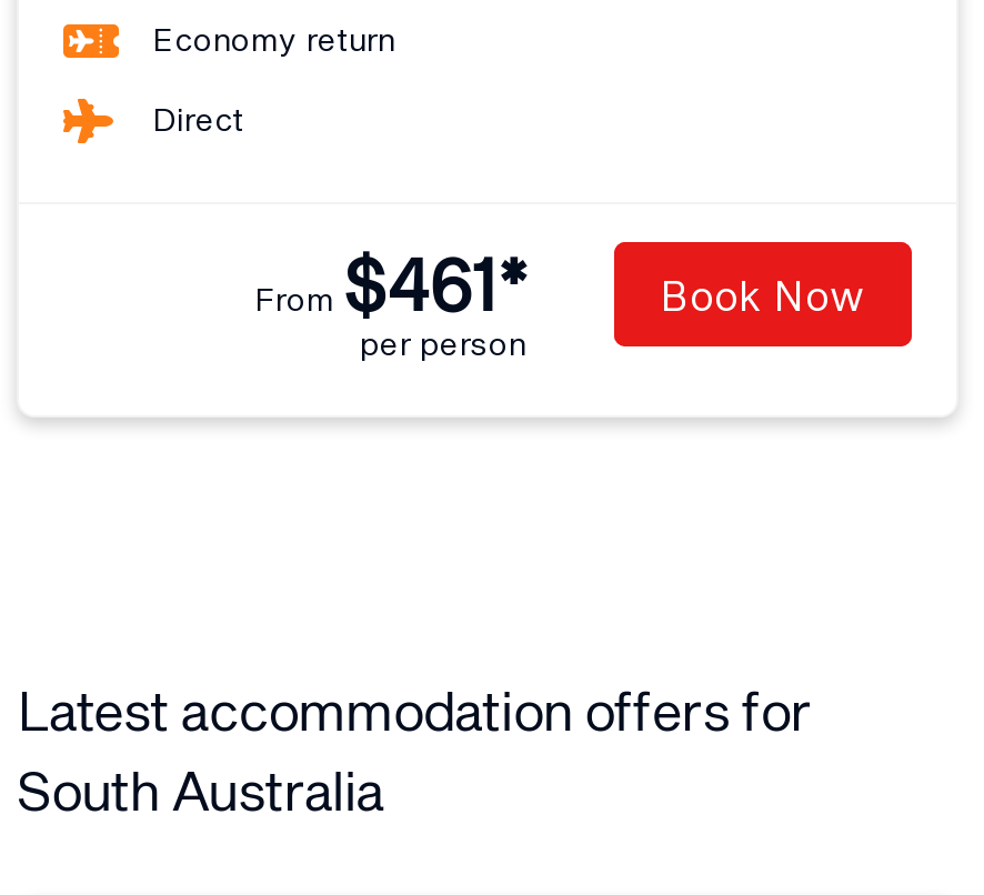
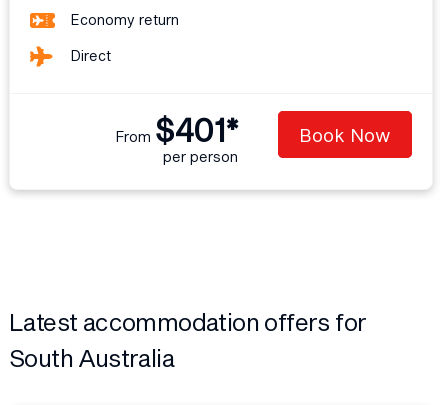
- From$461*
+ From$401*
